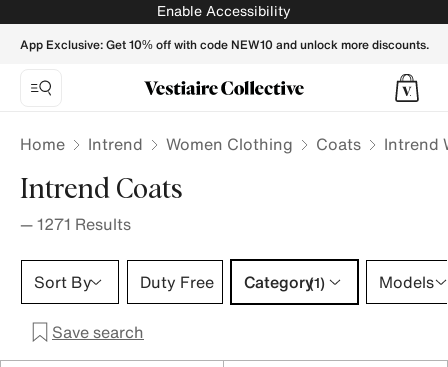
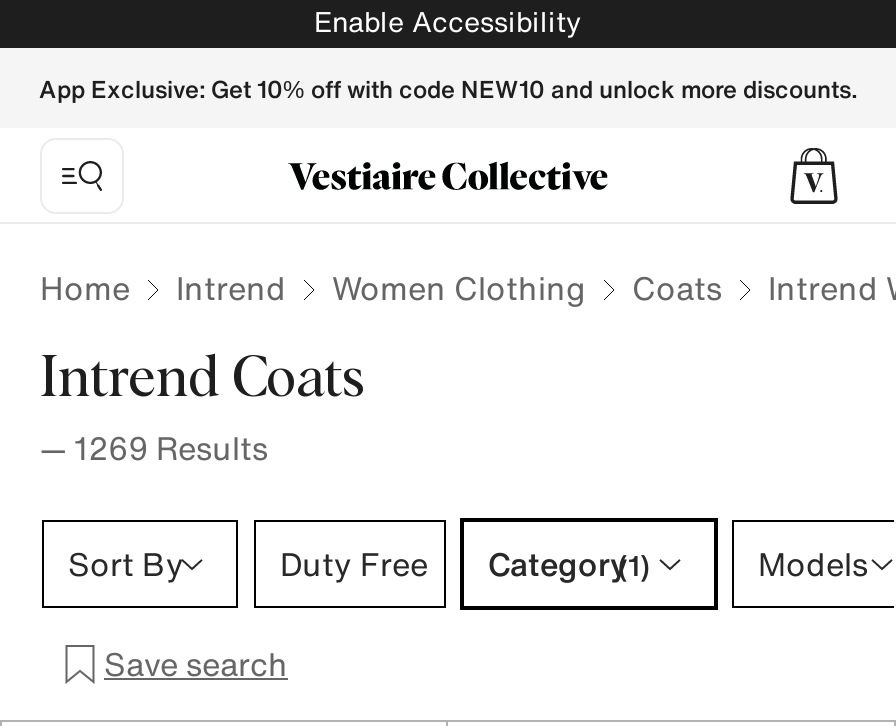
- — 1271 Results
+ — 1269 Results
